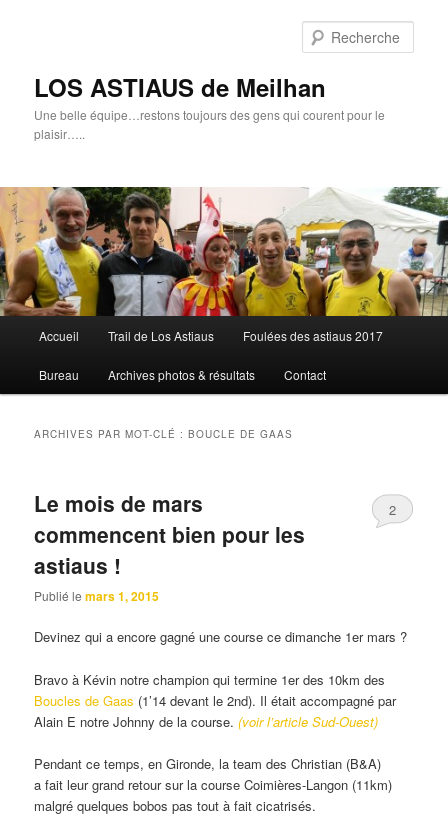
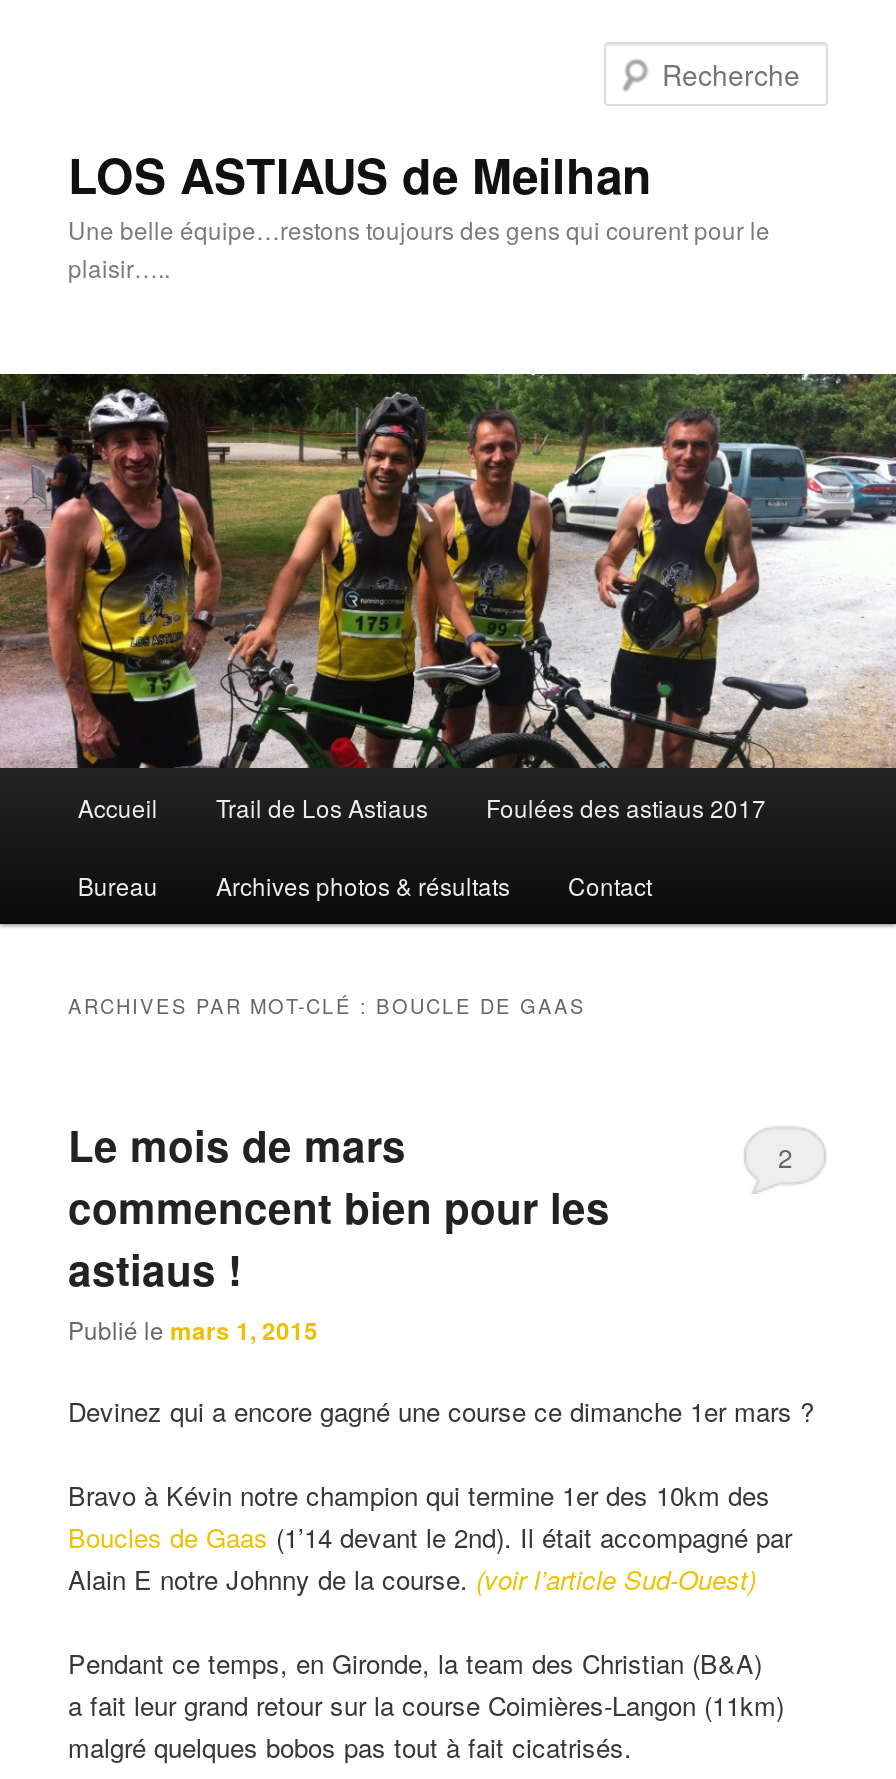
- [image]
+ [image]
